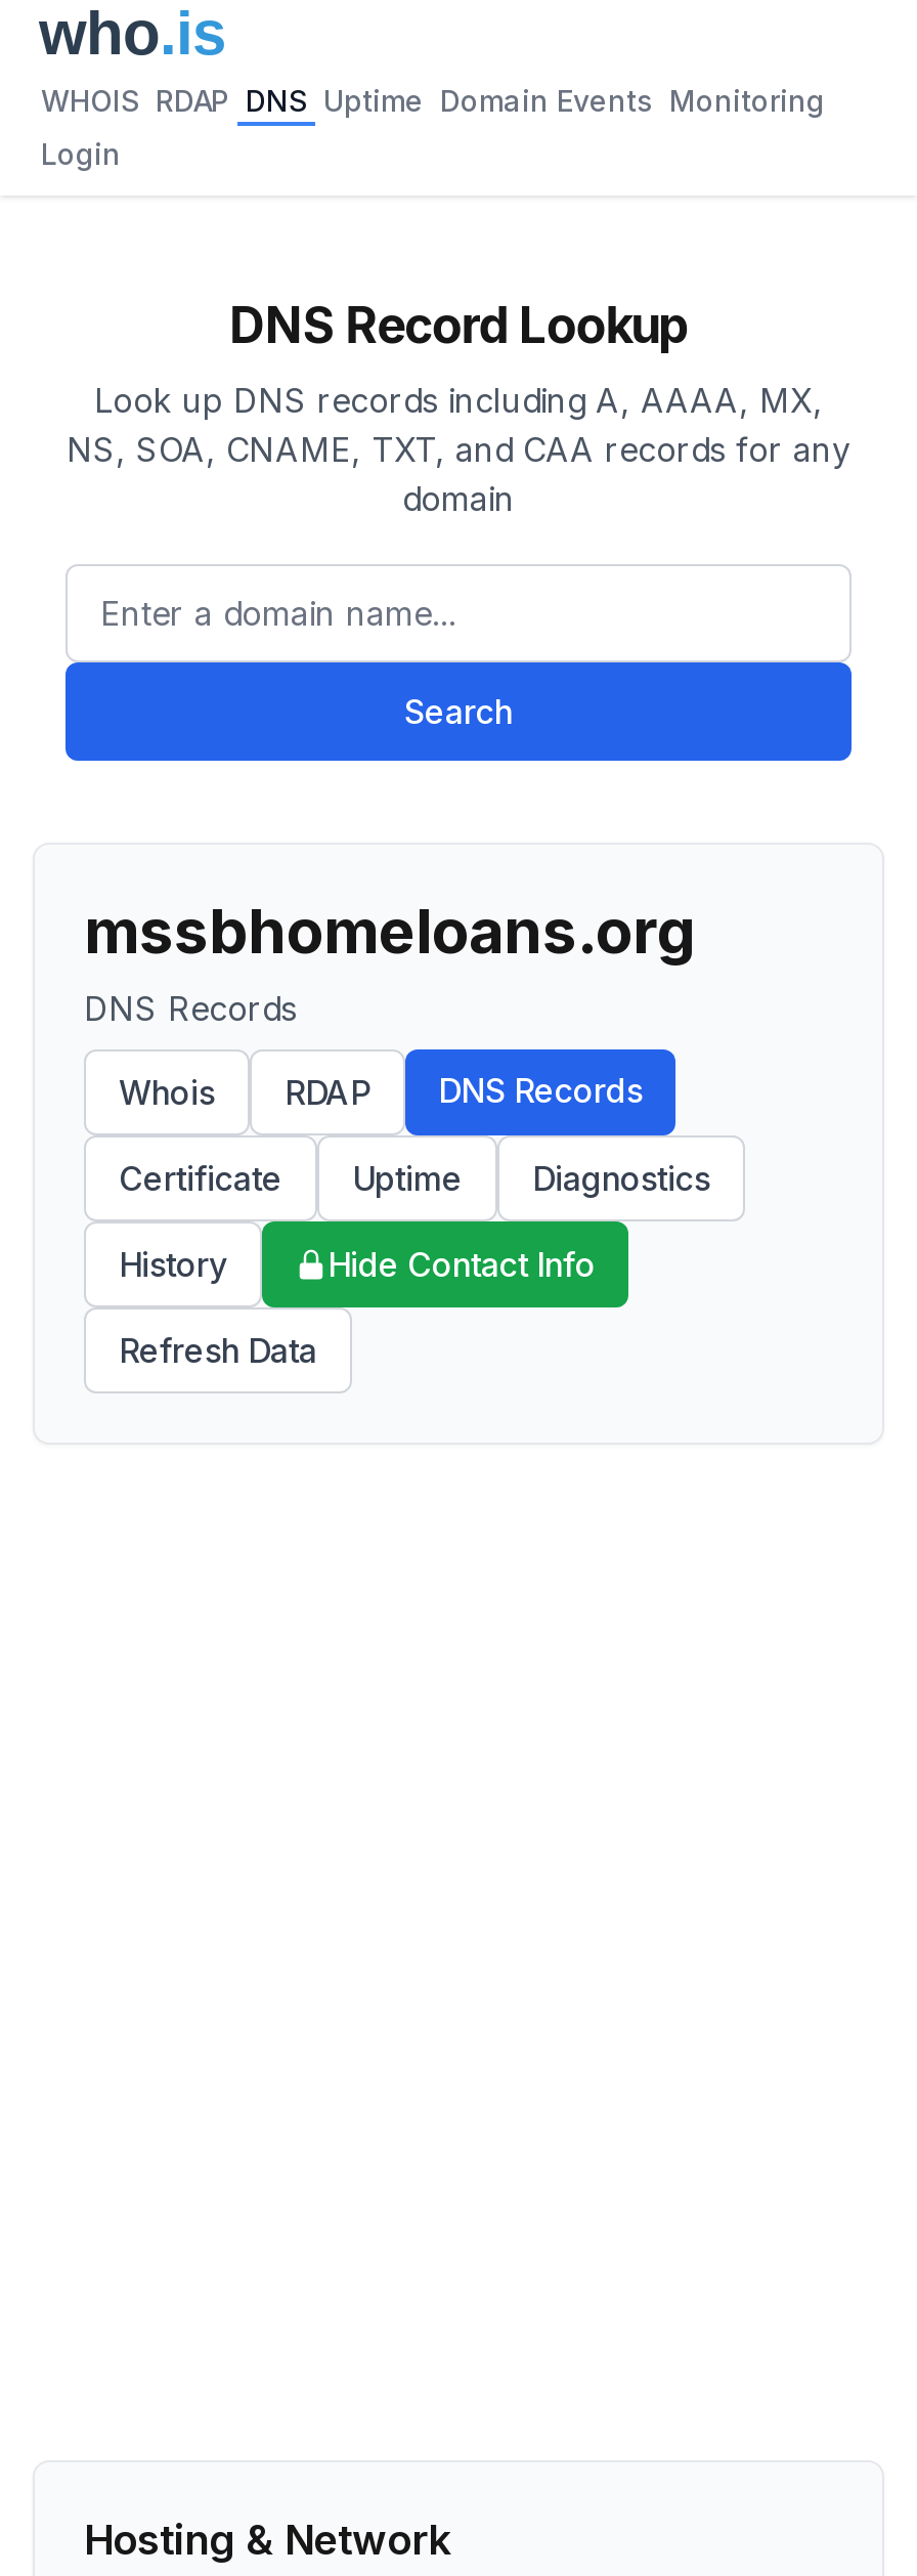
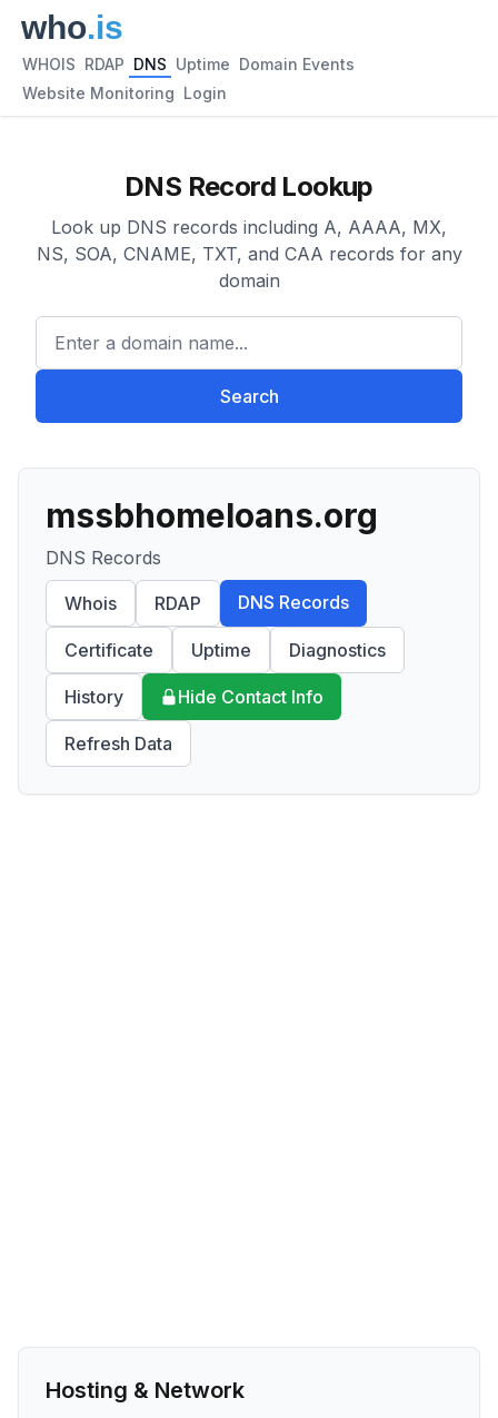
- WHOIS RDAP DNS Uptime Domain Events Monitoring
+ WHOIS RDAP DNS Uptime Domain Events

- Login
+ Website Monitoring Login
